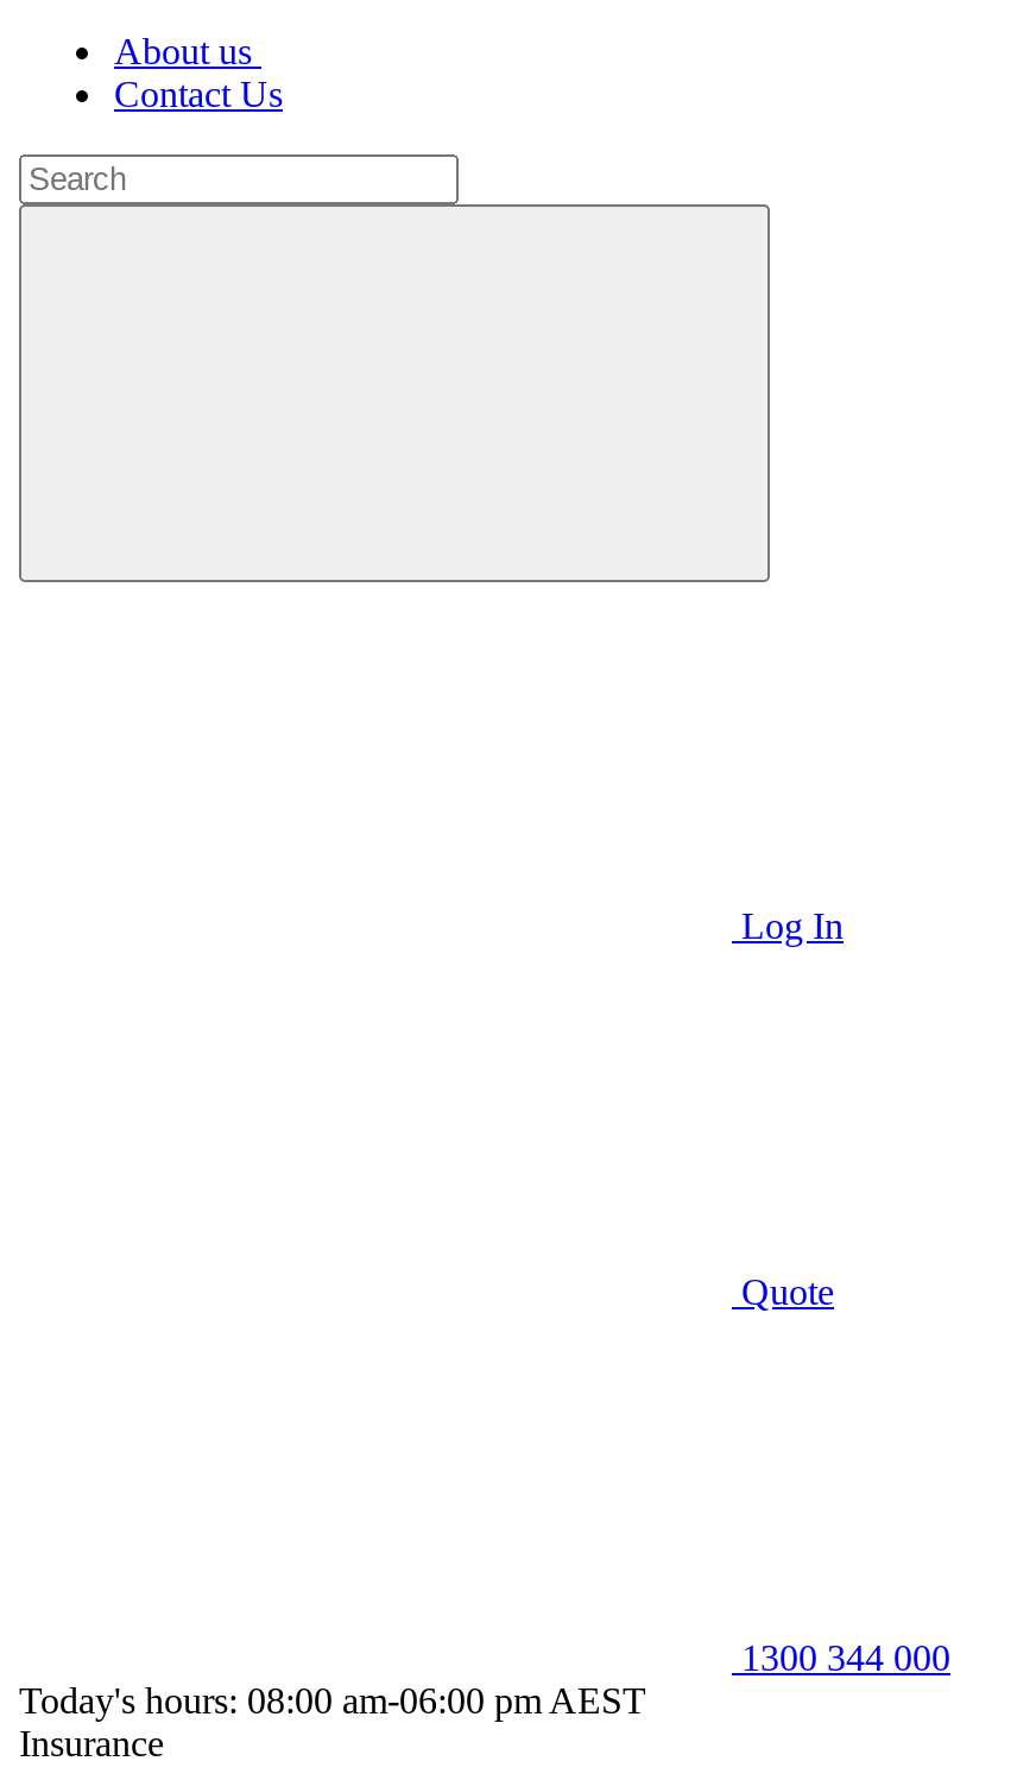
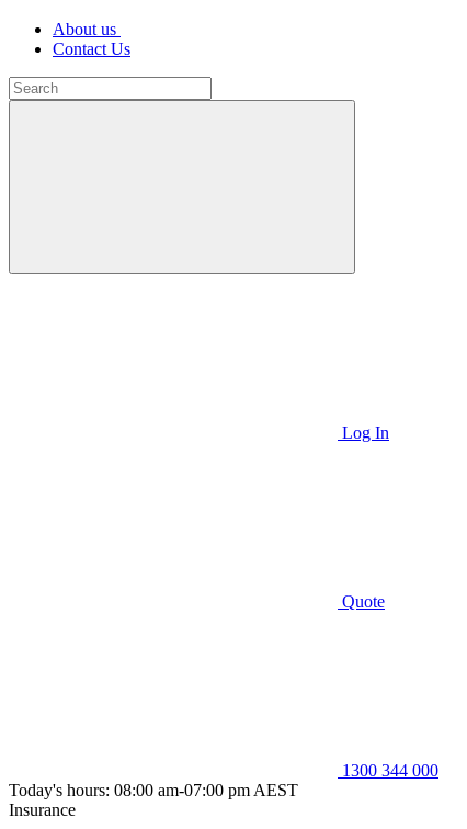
- Today's hours: 08:00 am-06:00 pm AEST
+ Today's hours: 08:00 am-07:00 pm AEST
